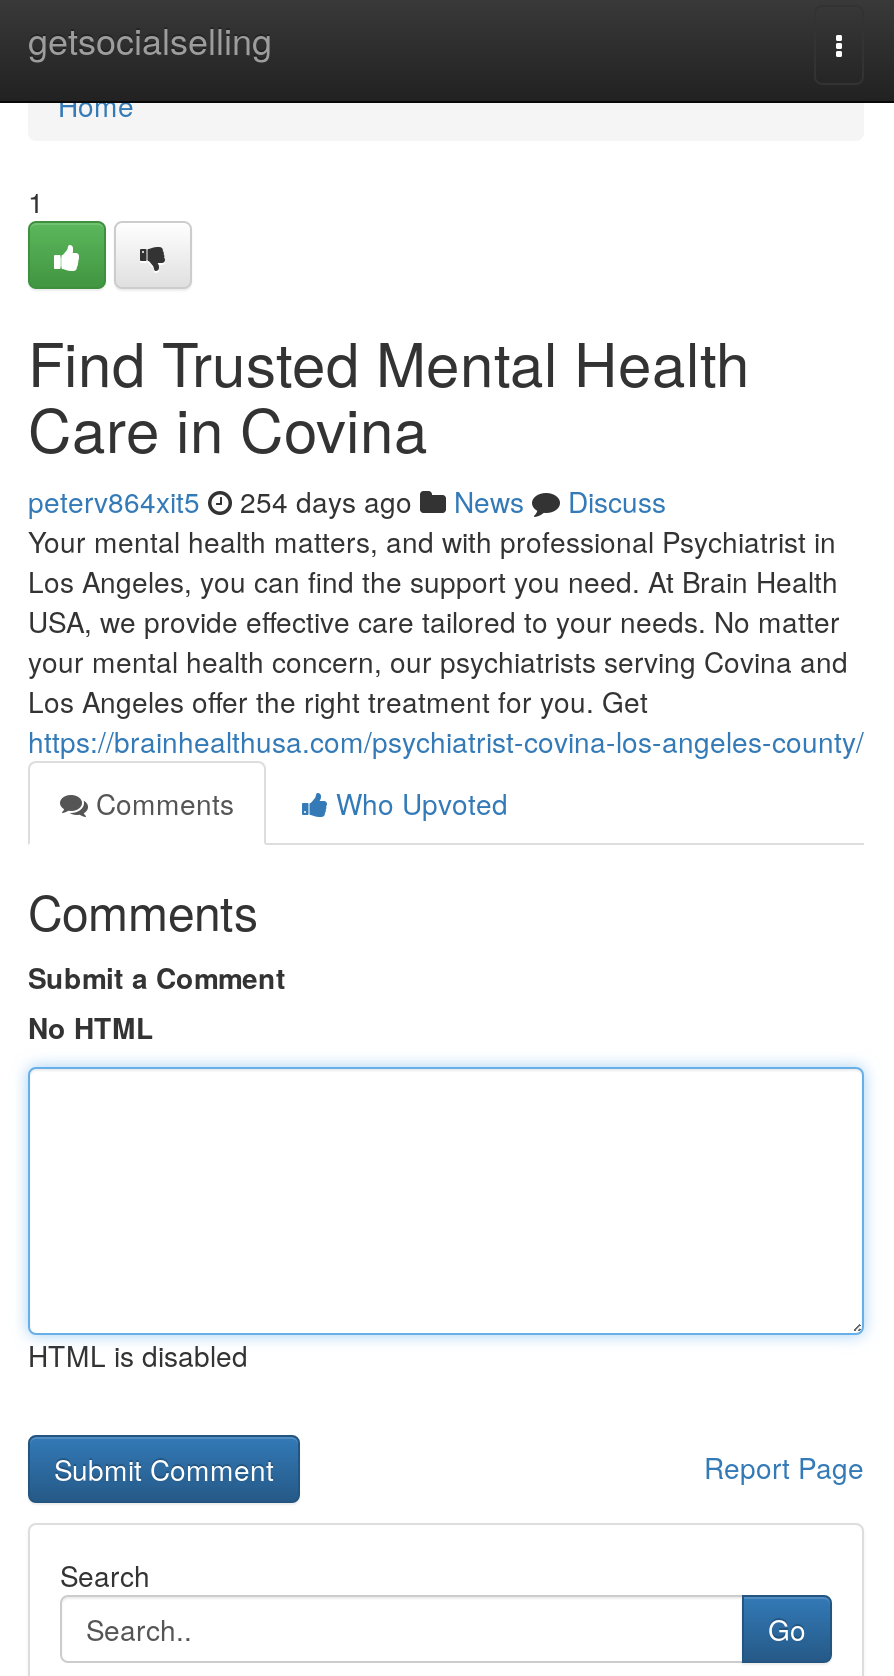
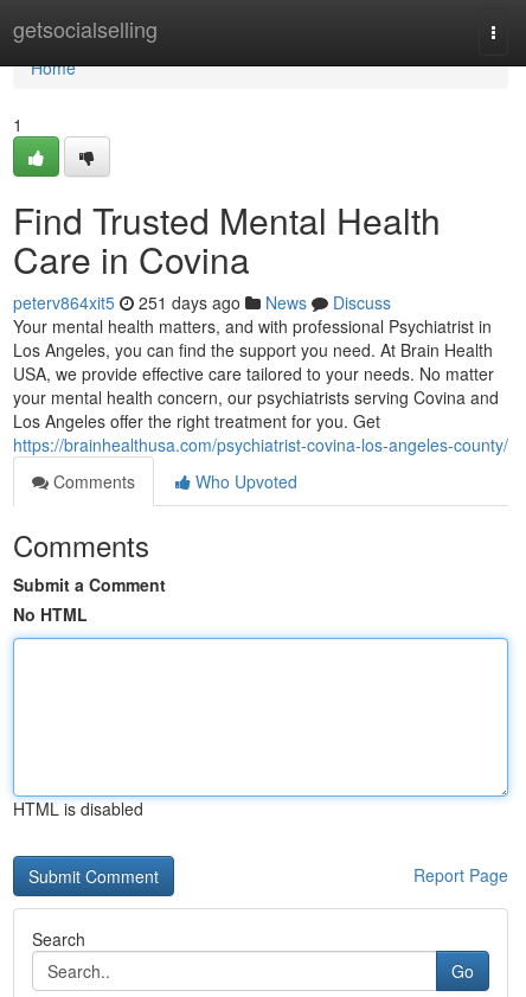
- peterv864xit5 254 days ago News Discuss
+ peterv864xit5 251 days ago News Discuss
